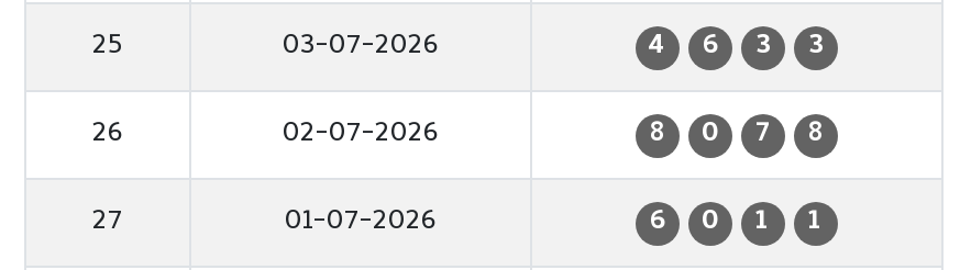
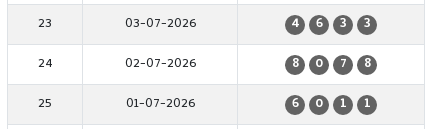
- 25
+ 23

- 26
+ 24

- 27
+ 25
